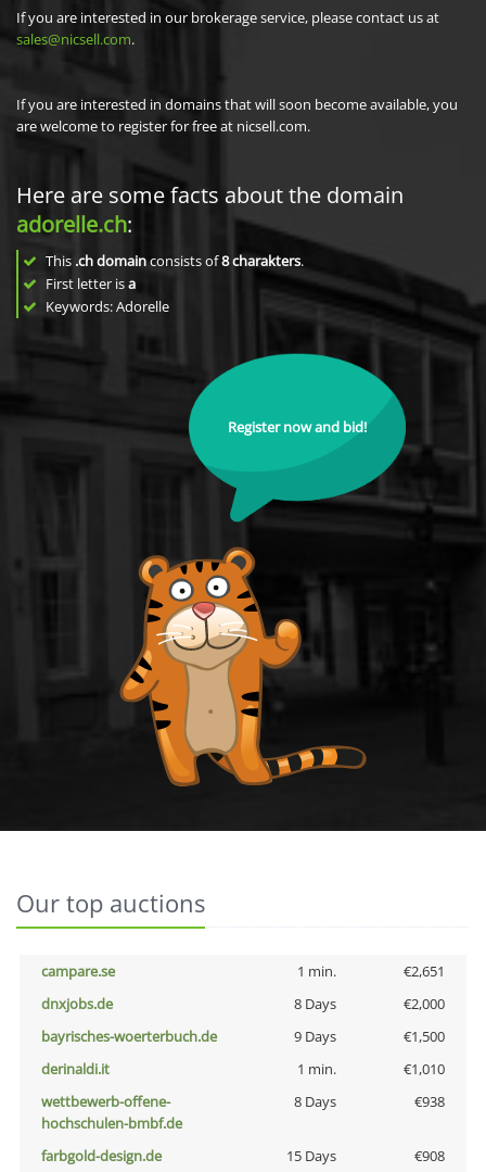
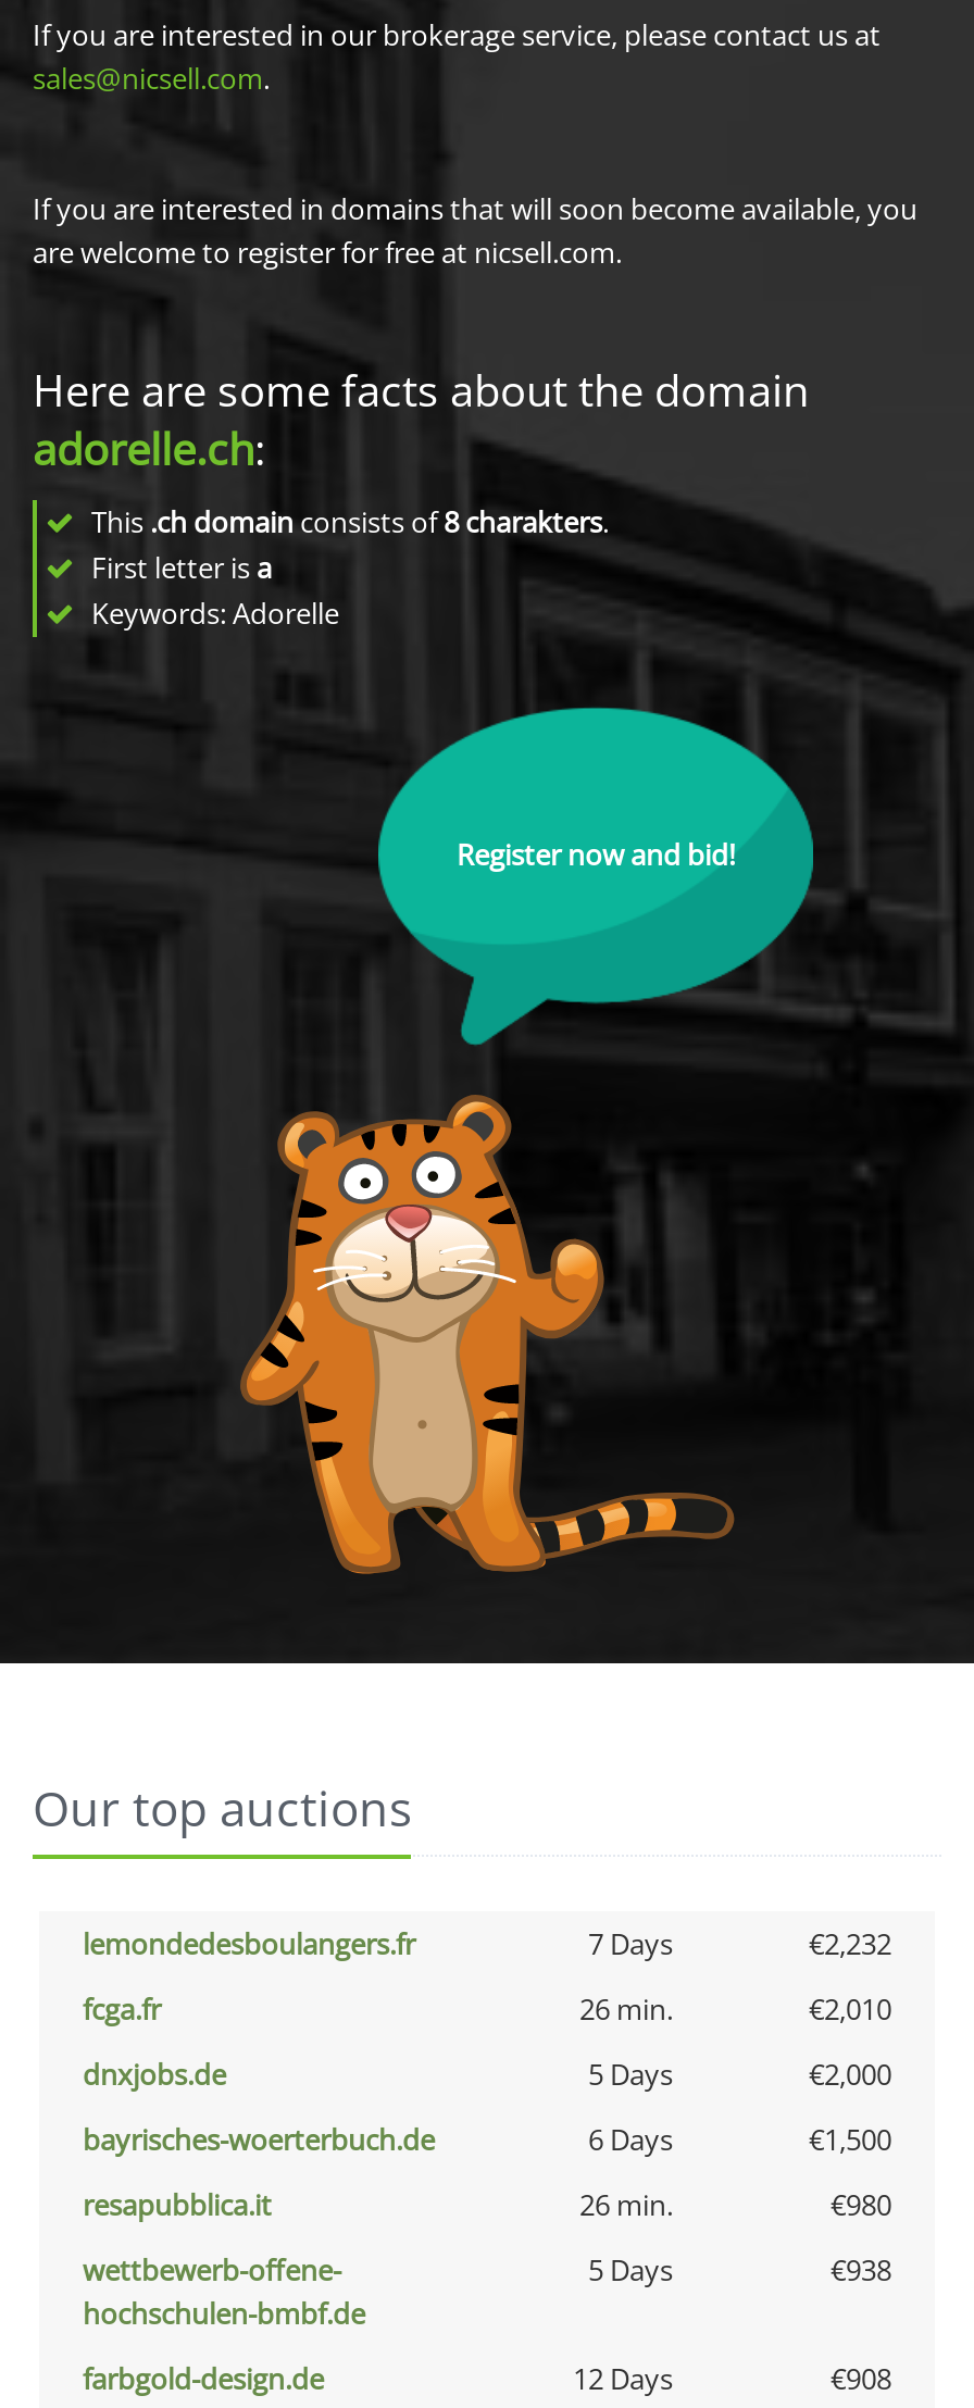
- campare.se
- 1 min.
- €2,651
+ lemondedesboulangers.fr
+ 7 Days
+ €2,232
+ fcga.fr
+ 26 min.
+ €2,010

- 8 Days
+ 5 Days

- 9 Days
+ 6 Days

- derinaldi.it
- 1 min.
- €1,010
+ resapubblica.it
+ 26 min.
+ €980

- 8 Days
+ 5 Days

- 15 Days
+ 12 Days
